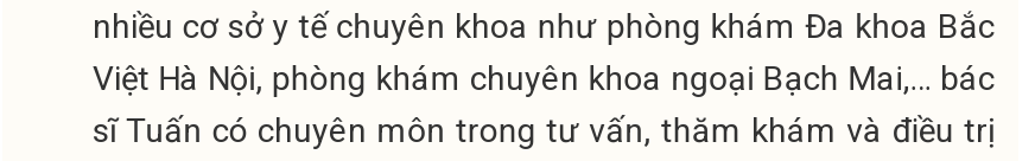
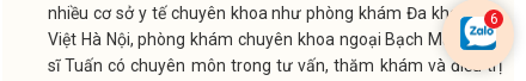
- [image]
+ [image]
